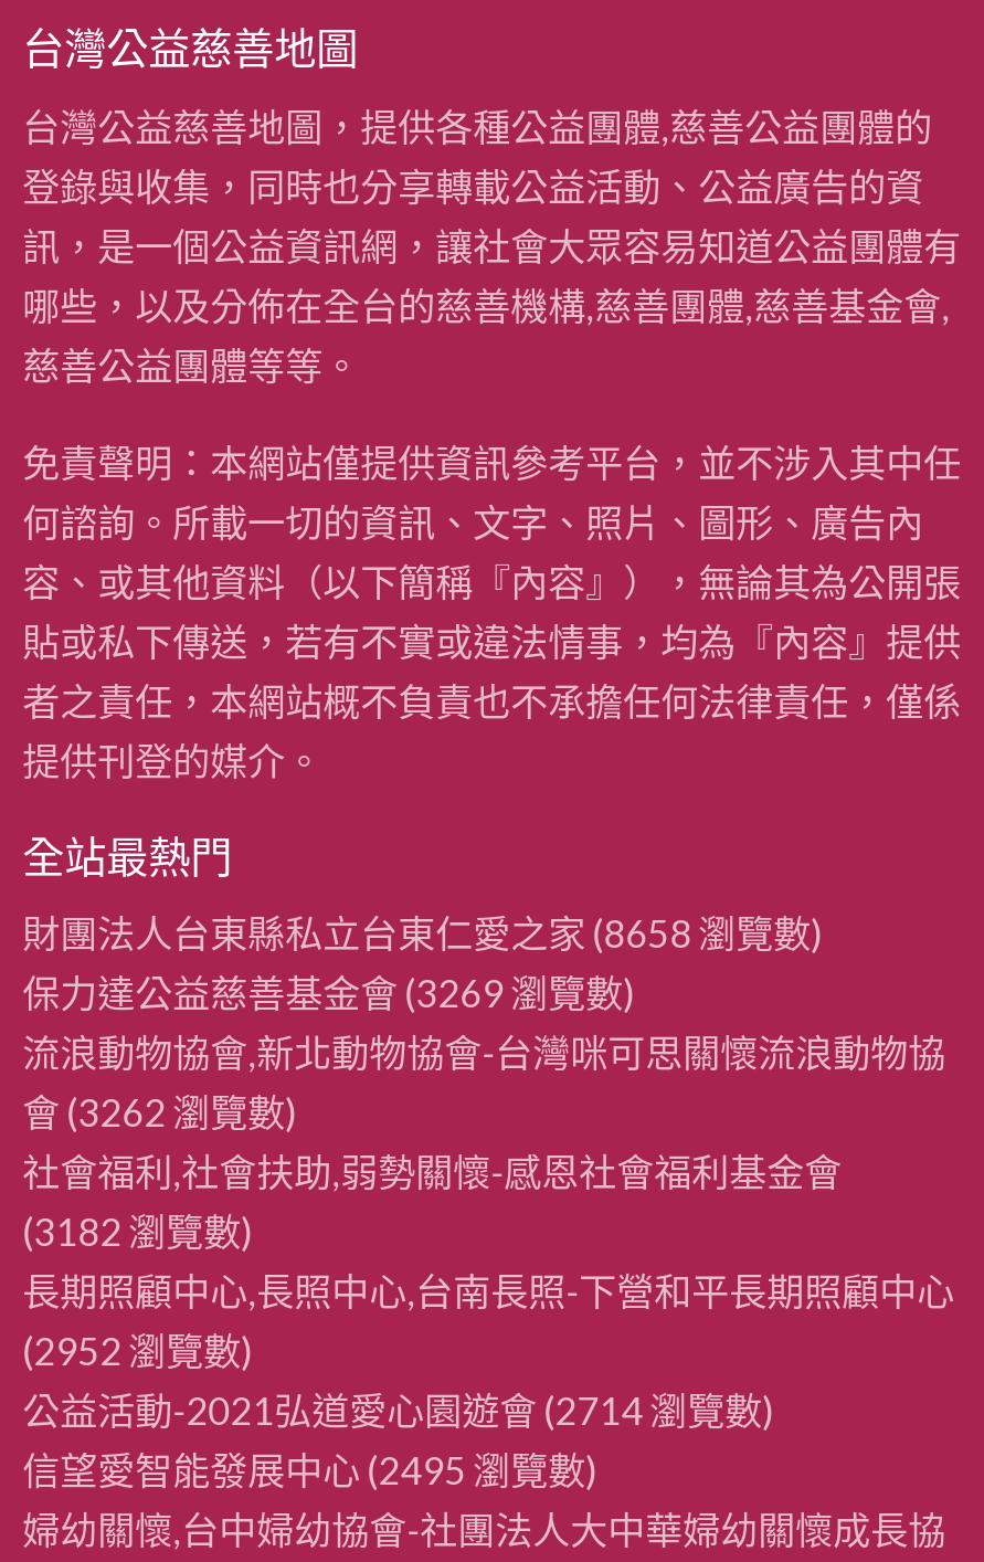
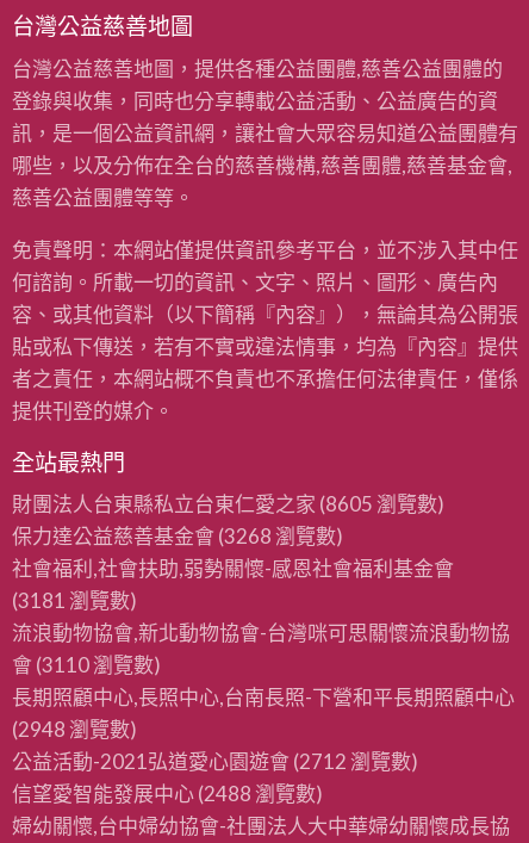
- 財團法人台東縣私立台東仁愛之家(8658 瀏覽數)
- 保力達公益慈善基金會(3269 瀏覽數)
- 會(3262 瀏覽數)
+ 財團法人台東縣私立台東仁愛之家(8605 瀏覽數)
+ 保力達公益慈善基金會(3268 瀏覽數)

moved down: 流浪動物協會,新北動物協會-台灣咪可思關懷流浪動物協

moved up: 社會福利,社會扶助,弱勢關懷-感恩社會福利基金會

- (3182 瀏覽數)
+ (3181 瀏覽數)
+ 會(3110 瀏覽數)

- (2952 瀏覽數)
+ (2948 瀏覽數)

- 公益活動-2021弘道愛心園遊會(2714 瀏覽數)
+ 公益活動-2021弘道愛心園遊會(2712 瀏覽數)

- 信望愛智能發展中心(2495 瀏覽數)
+ 信望愛智能發展中心(2488 瀏覽數)
